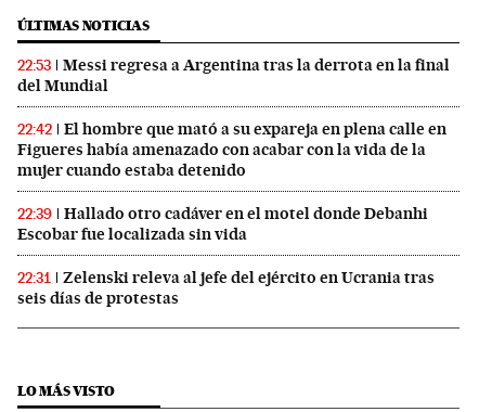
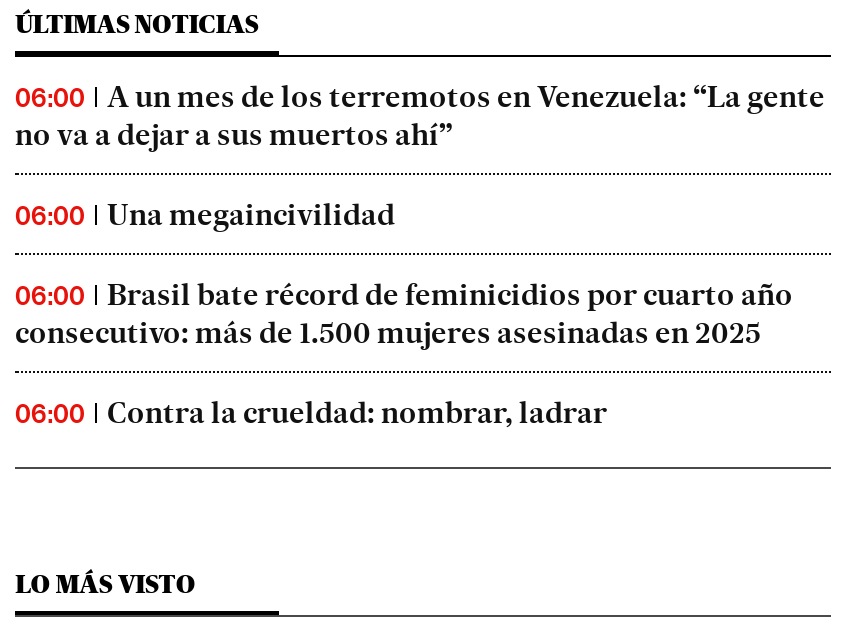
- 22:53
- Messi regresa a Argentina tras la derrota en la final
- del Mundial
+ 06:00
+ A un mes de los terremotos en Venezuela: “La gente
+ no va a dejar a sus muertos ahí”

- 22:42
- El hombre que mató a su expareja en plena calle en
- Figueres había amenazado con acabar con la vida de la
- mujer cuando estaba detenido
+ 06:00
+ Una megaincivilidad

- 22:39
- Hallado otro cadáver en el motel donde Debanhi
- Escobar fue localizada sin vida
+ 06:00
+ Brasil bate récord de feminicidios por cuarto año
+ consecutivo: más de 1.500 mujeres asesinadas en 2025

- 22:31
- Zelenski releva al jefe del ejército en Ucrania tras
- seis días de protestas
+ 06:00
+ Contra la crueldad: nombrar, ladrar
